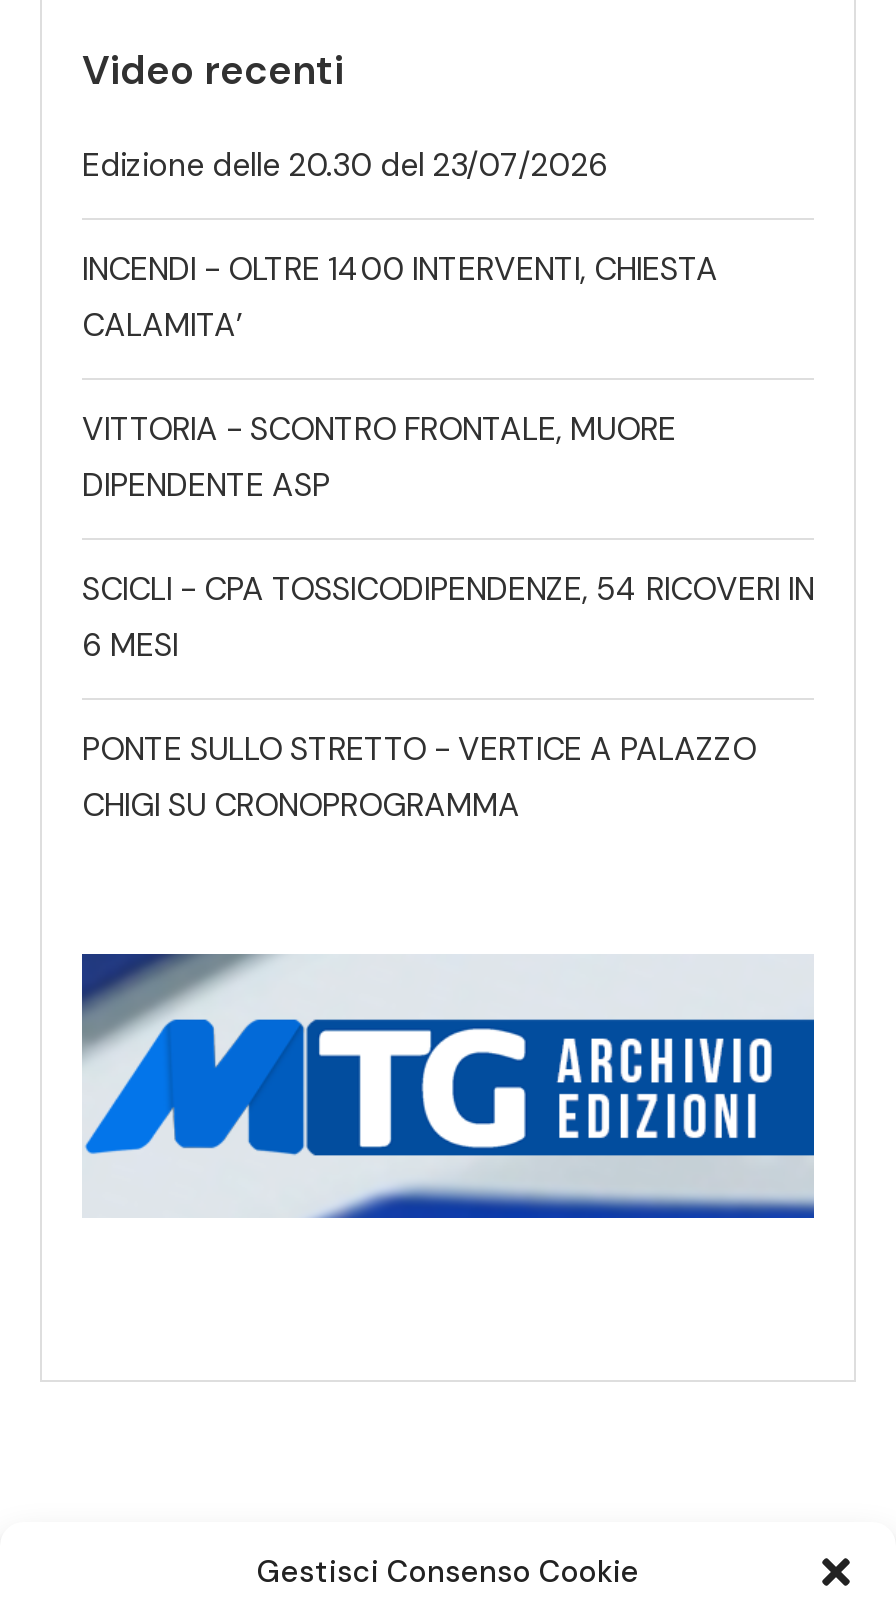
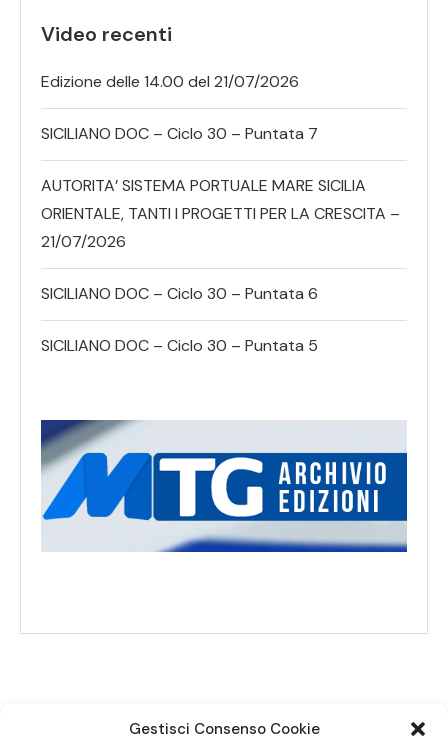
- Edizione delle 20.30 del 23/07/2026
+ Edizione delle 14.00 del 21/07/2026

- INCENDI - OLTRE 1400 INTERVENTI, CHIESTA
- CALAMITA’
+ SICILIANO DOC – Ciclo 30 – Puntata 7

- VITTORIA - SCONTRO FRONTALE, MUORE
- DIPENDENTE ASP
+ AUTORITA’ SISTEMA PORTUALE MARE SICILIA
+ ORIENTALE, TANTI I PROGETTI PER LA CRESCITA –
+ 21/07/2026

- SCICLI - CPA TOSSICODIPENDENZE, 54 RICOVERI IN
- 6 MESI
+ SICILIANO DOC – Ciclo 30 – Puntata 6

- PONTE SULLO STRETTO - VERTICE A PALAZZO
- CHIGI SU CRONOPROGRAMMA
+ SICILIANO DOC – Ciclo 30 – Puntata 5
